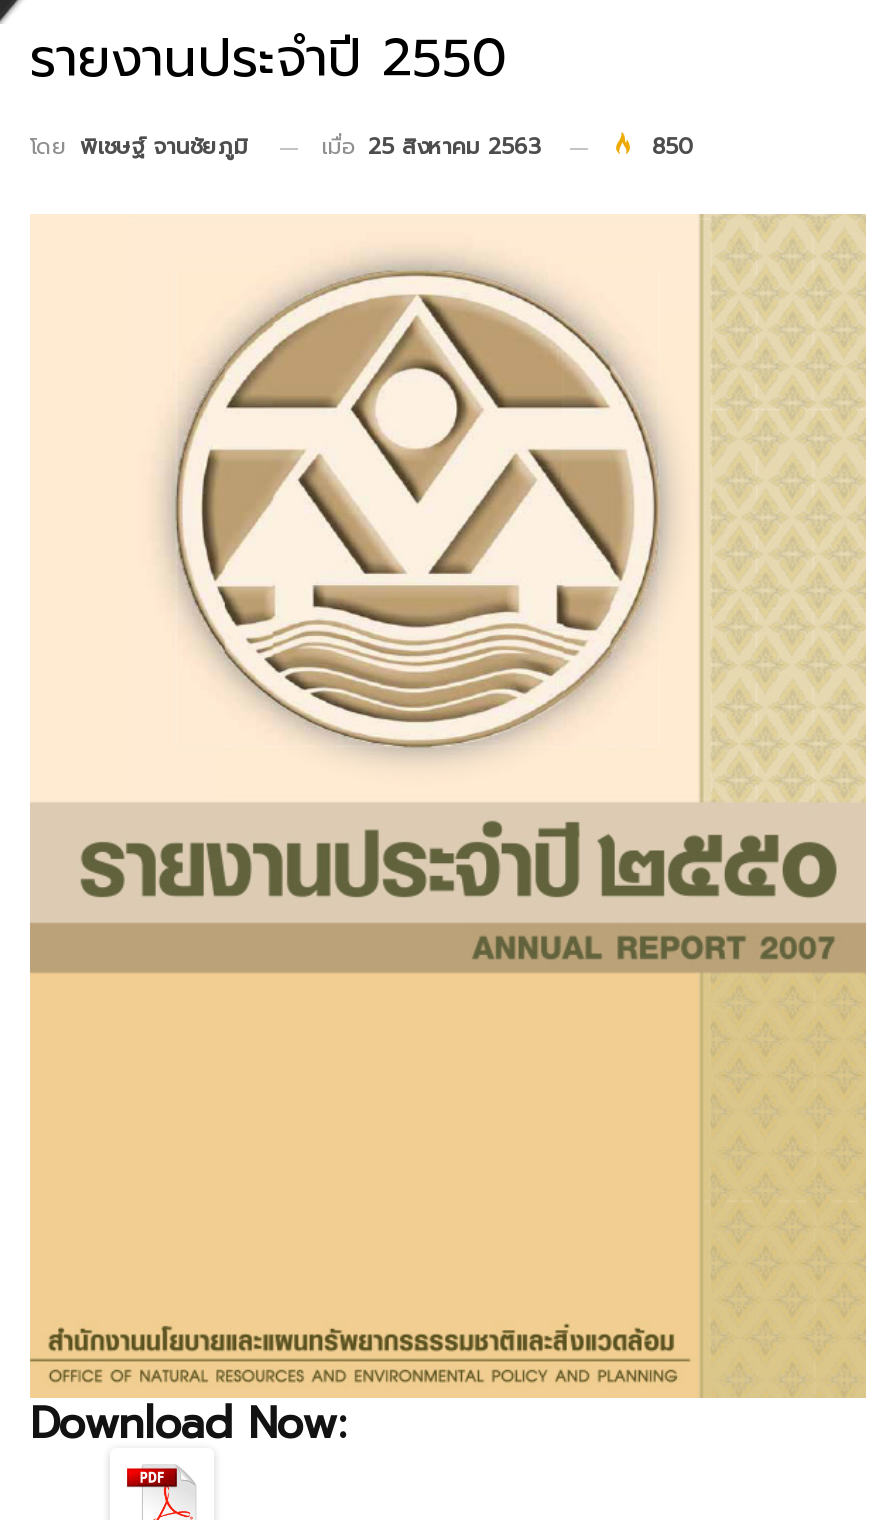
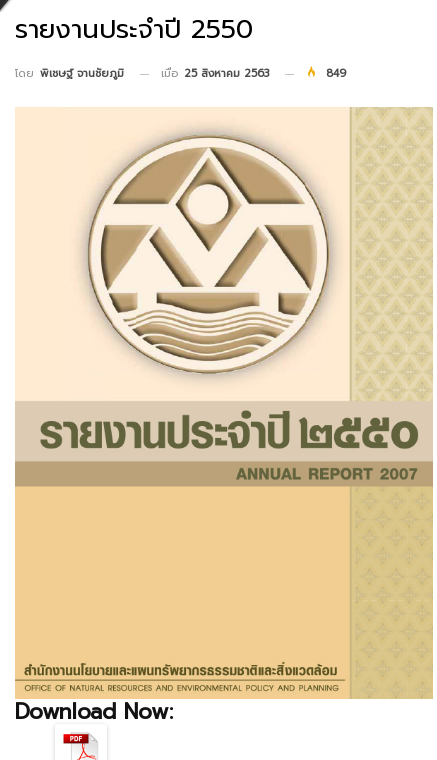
- 850
+ 849
